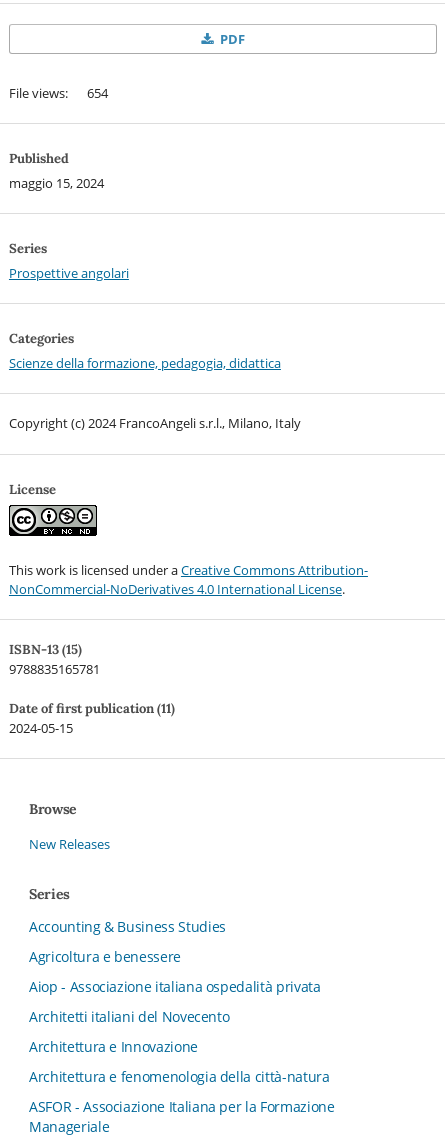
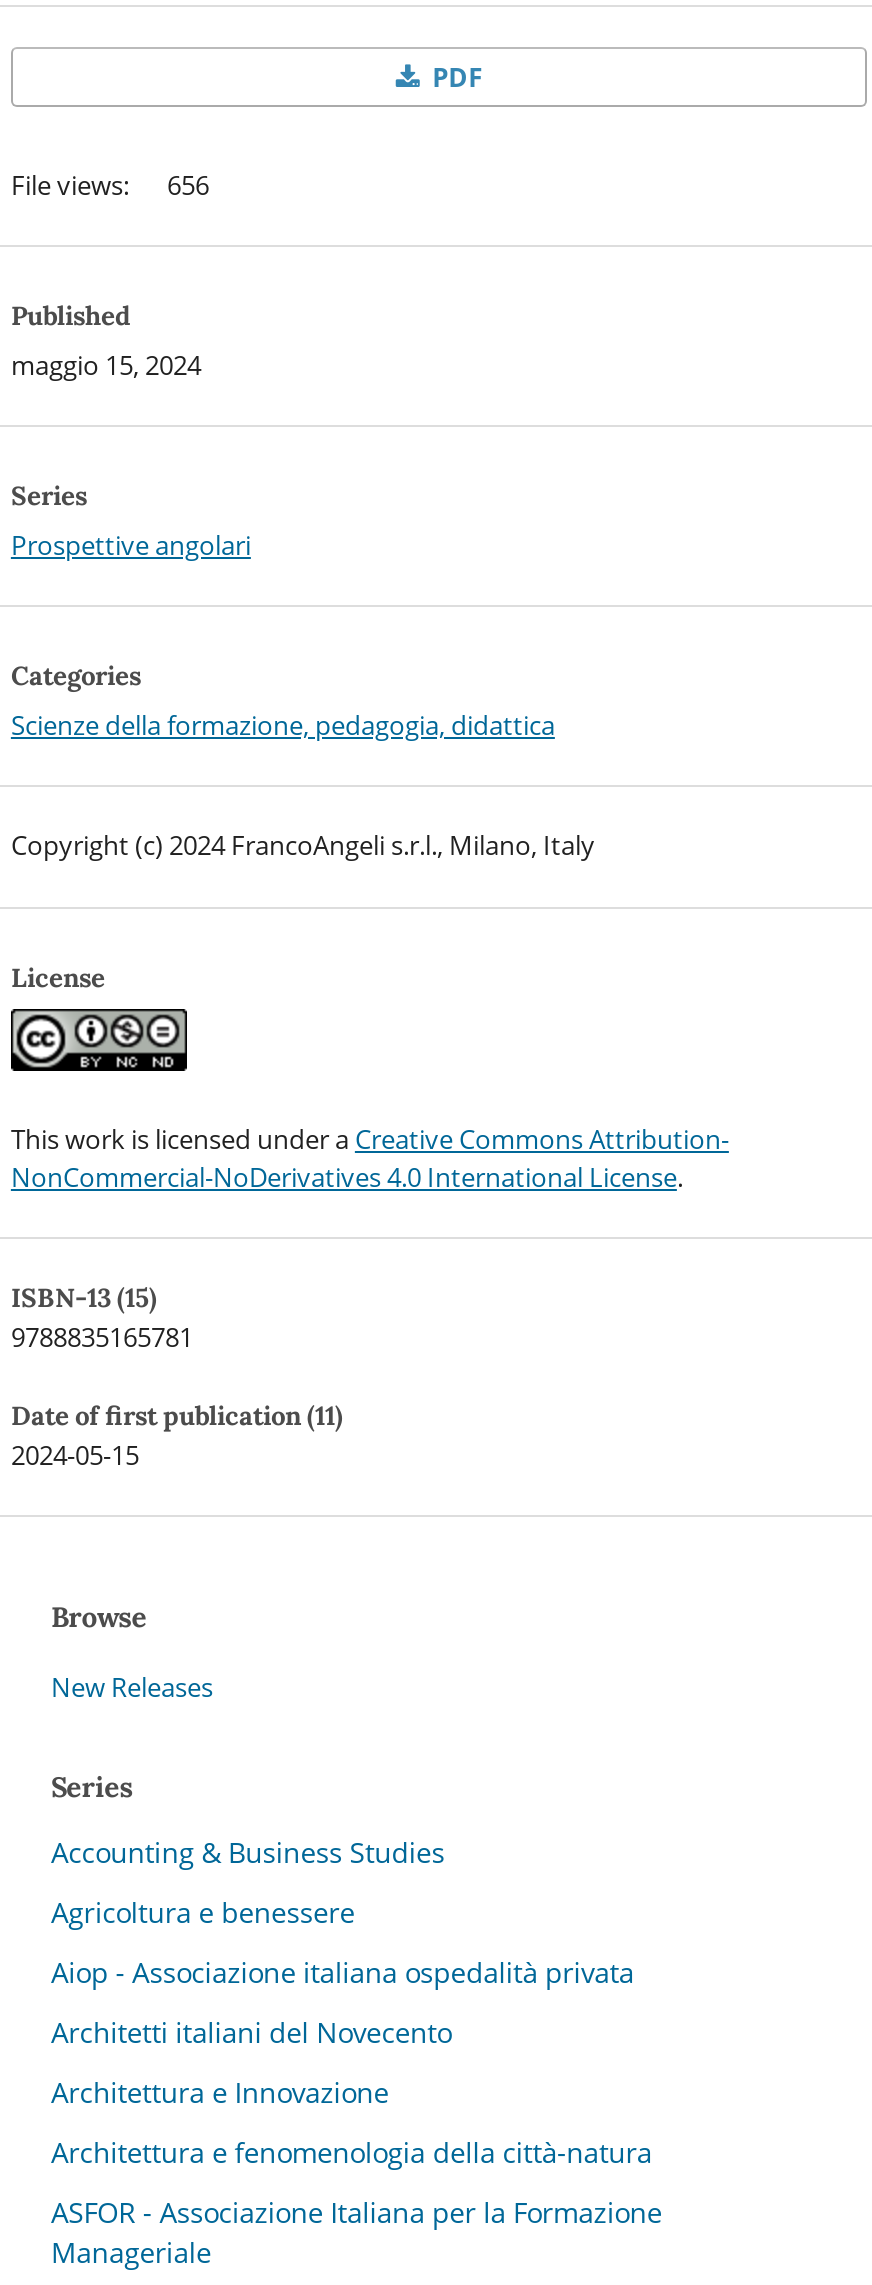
- File views: 654
+ File views: 656
